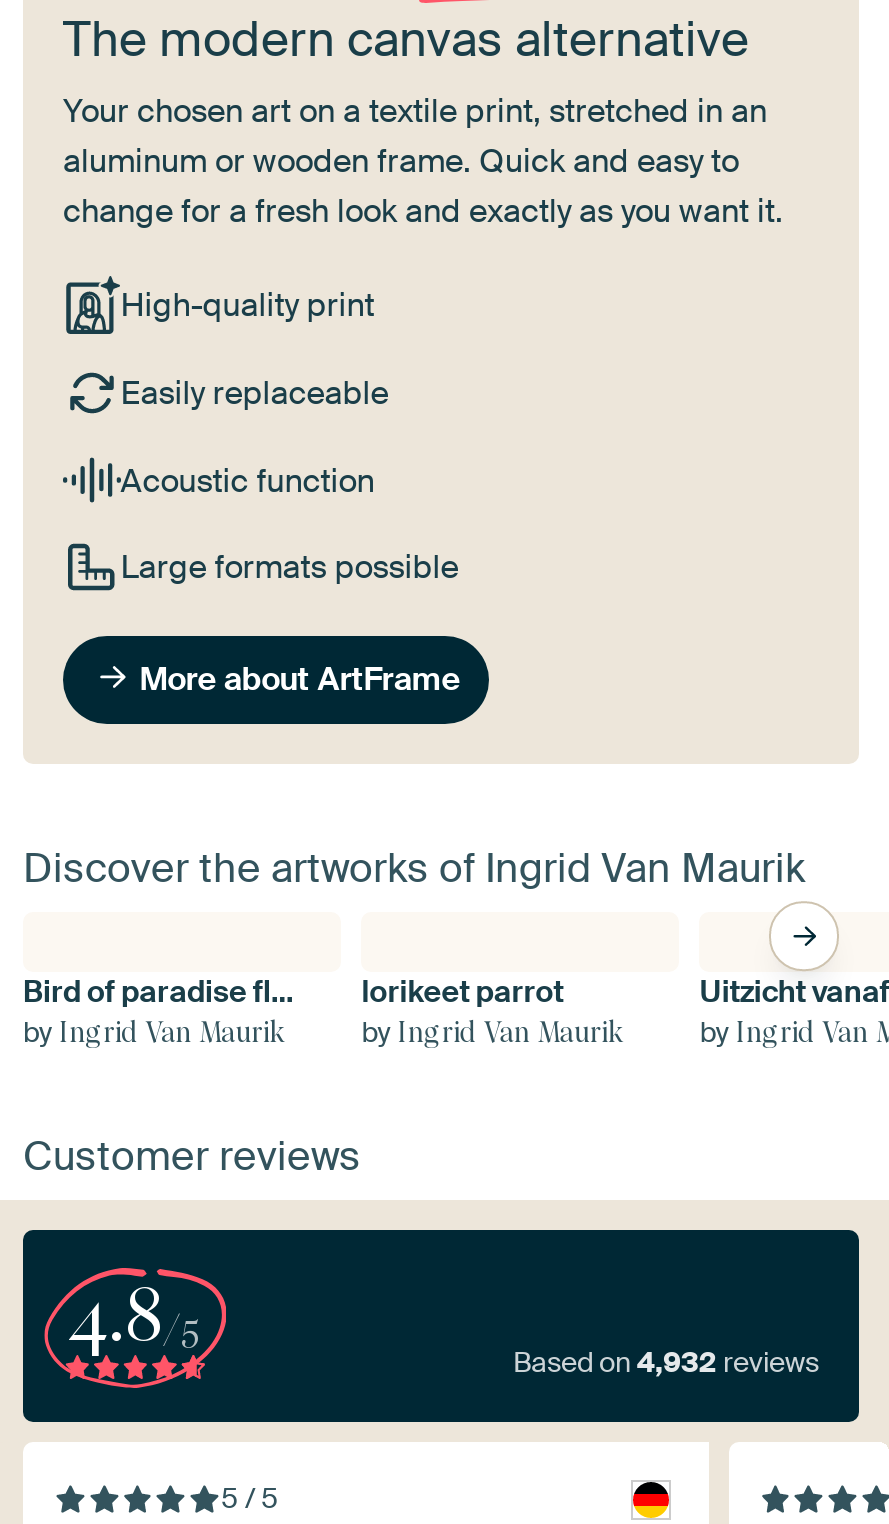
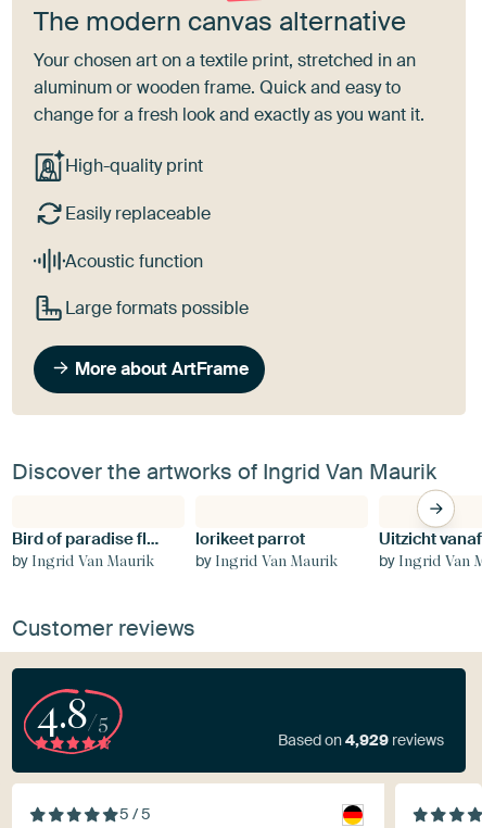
- Based on 4,932 reviews
+ Based on 4,929 reviews
